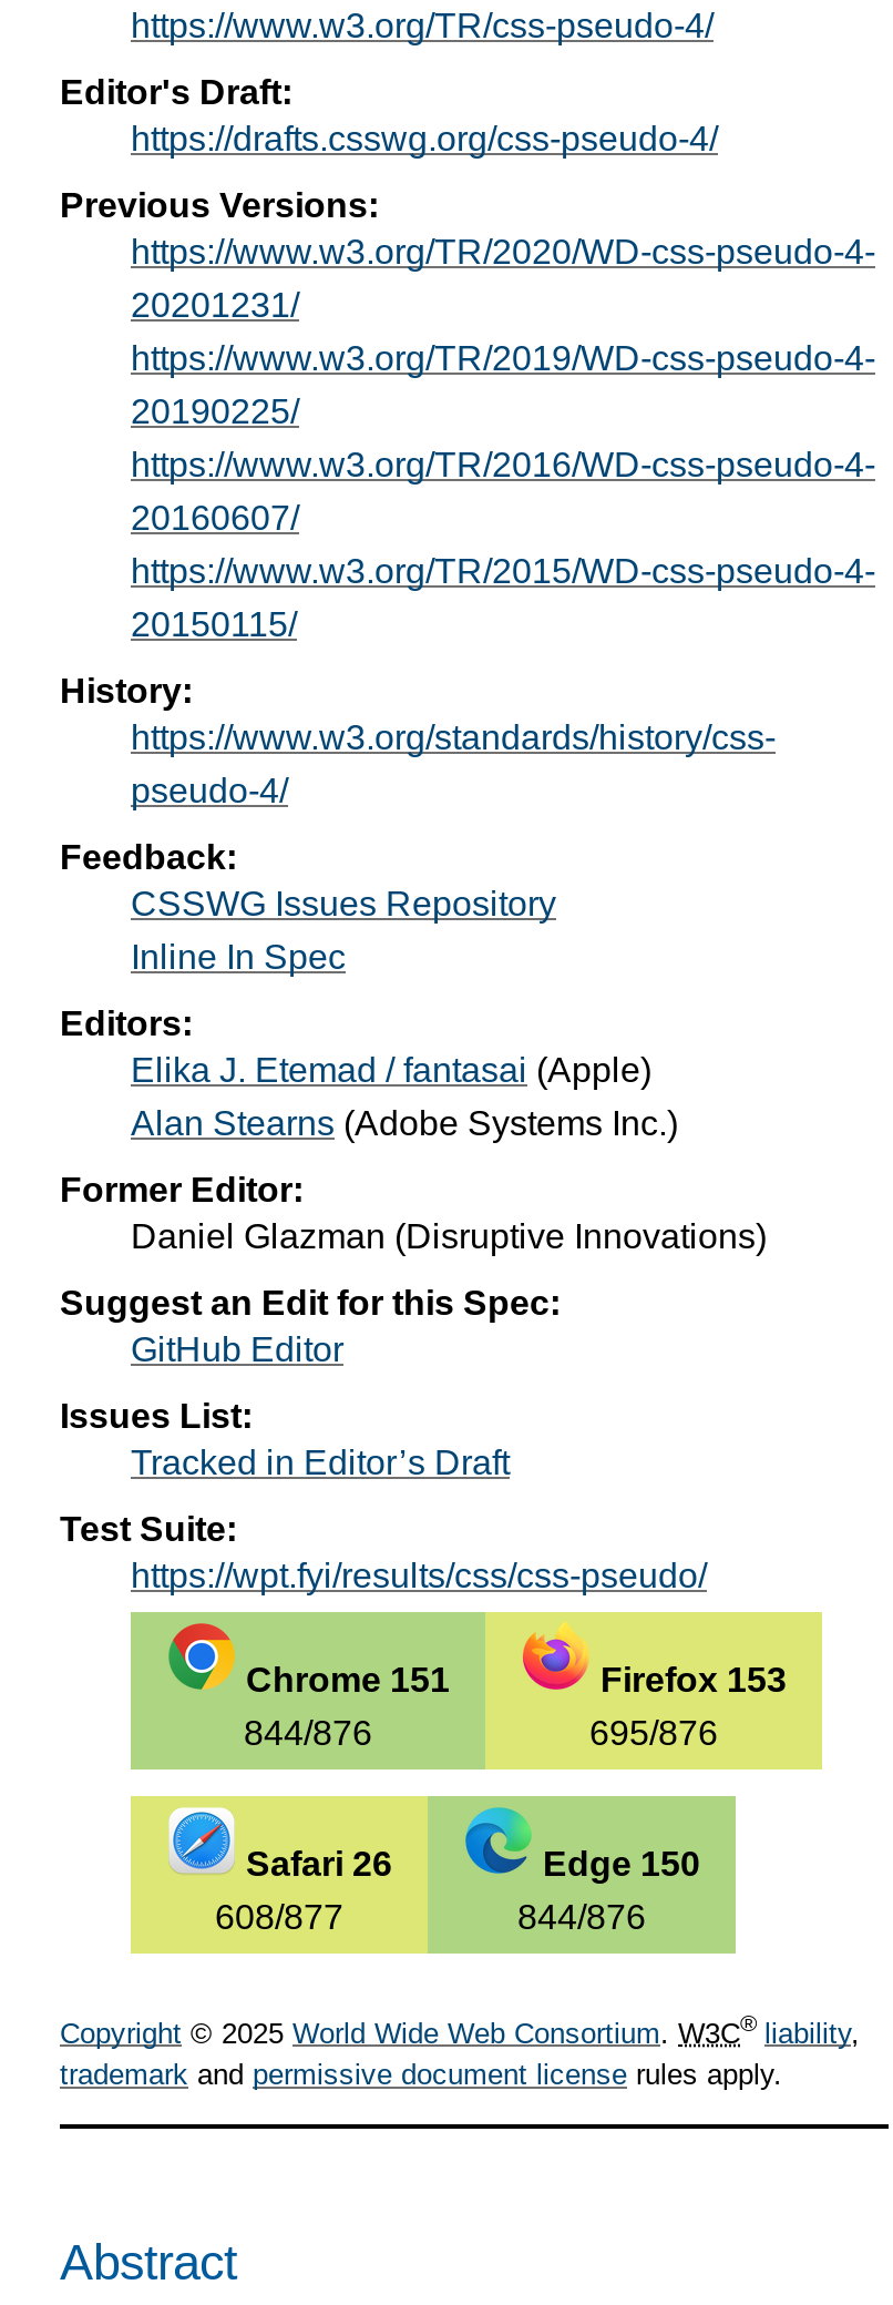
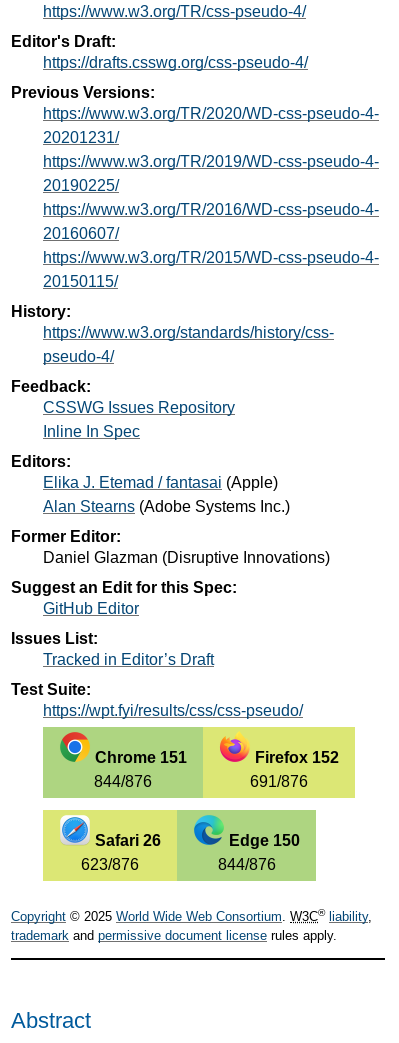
- Firefox 153
+ Firefox 152

- 695/876
+ 691/876

- 608/877
+ 623/876
